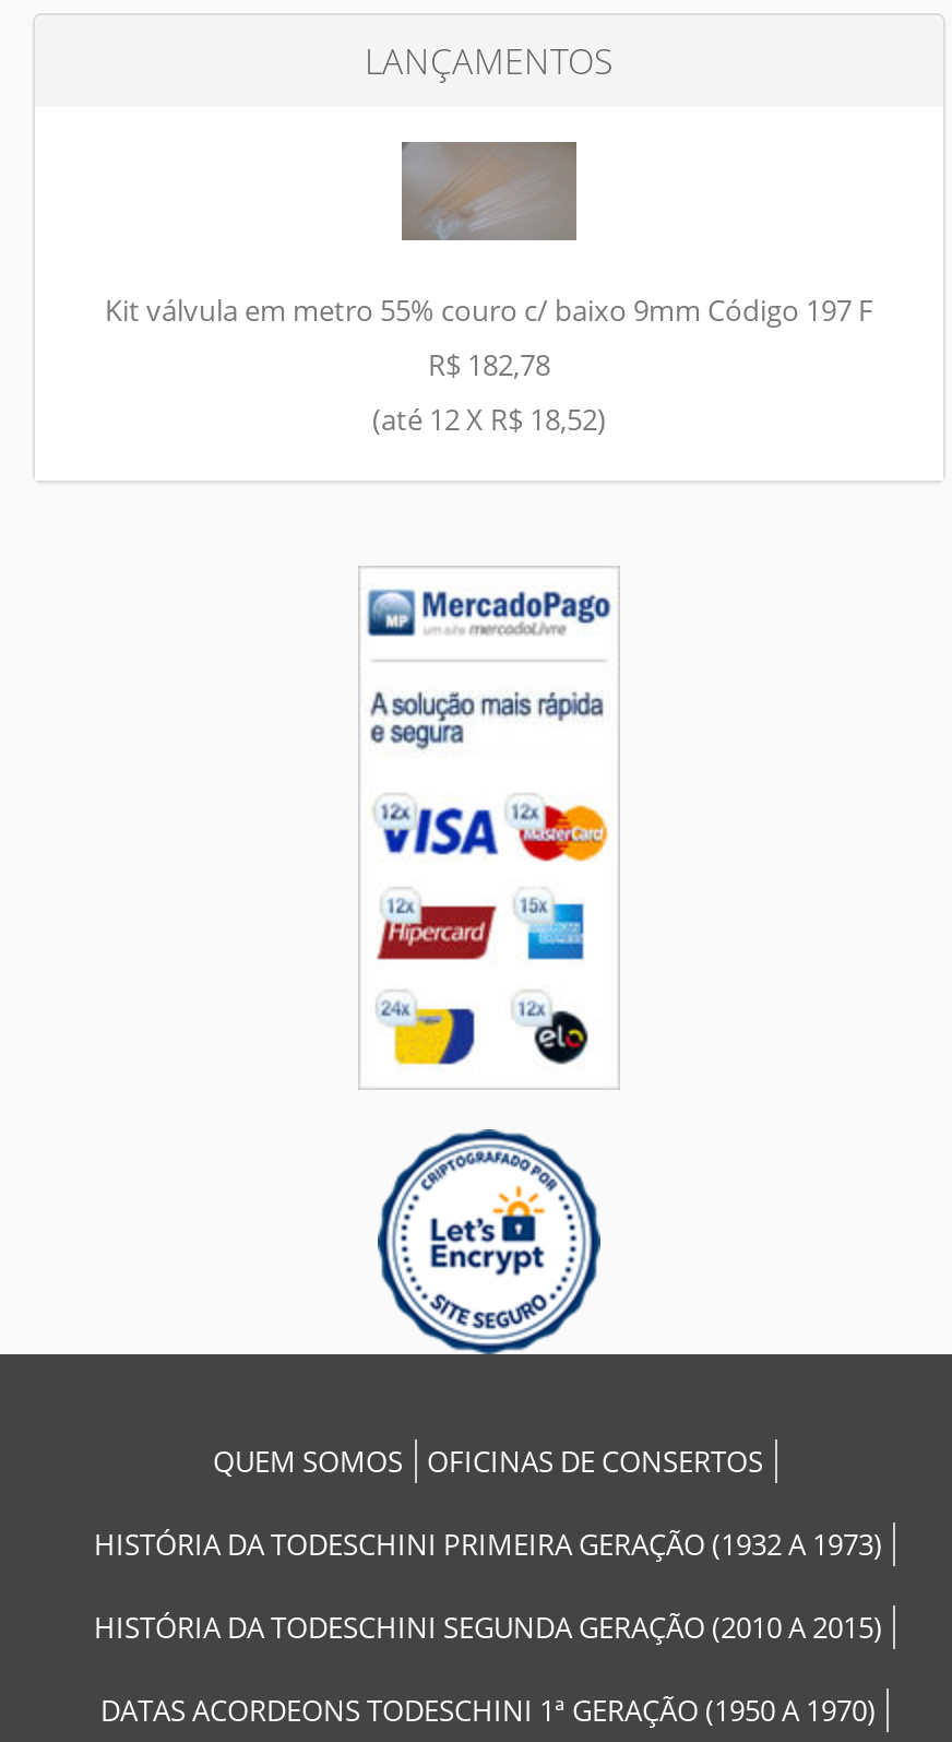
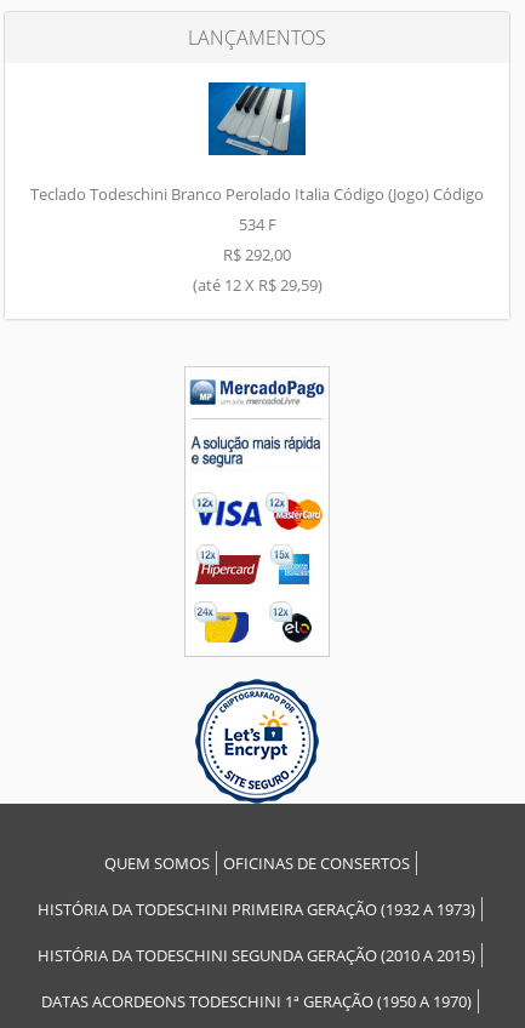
- [image]
- Kit válvula em metro 55% couro c/ baixo 9mm Código 197 F
- R$ 182,78
- (até 12 X R$ 18,52)
+ [image]
+ Teclado Todeschini Branco Perolado Italia Código (Jogo) Código
+ 534 F
+ R$ 292,00
+ (até 12 X R$ 29,59)
